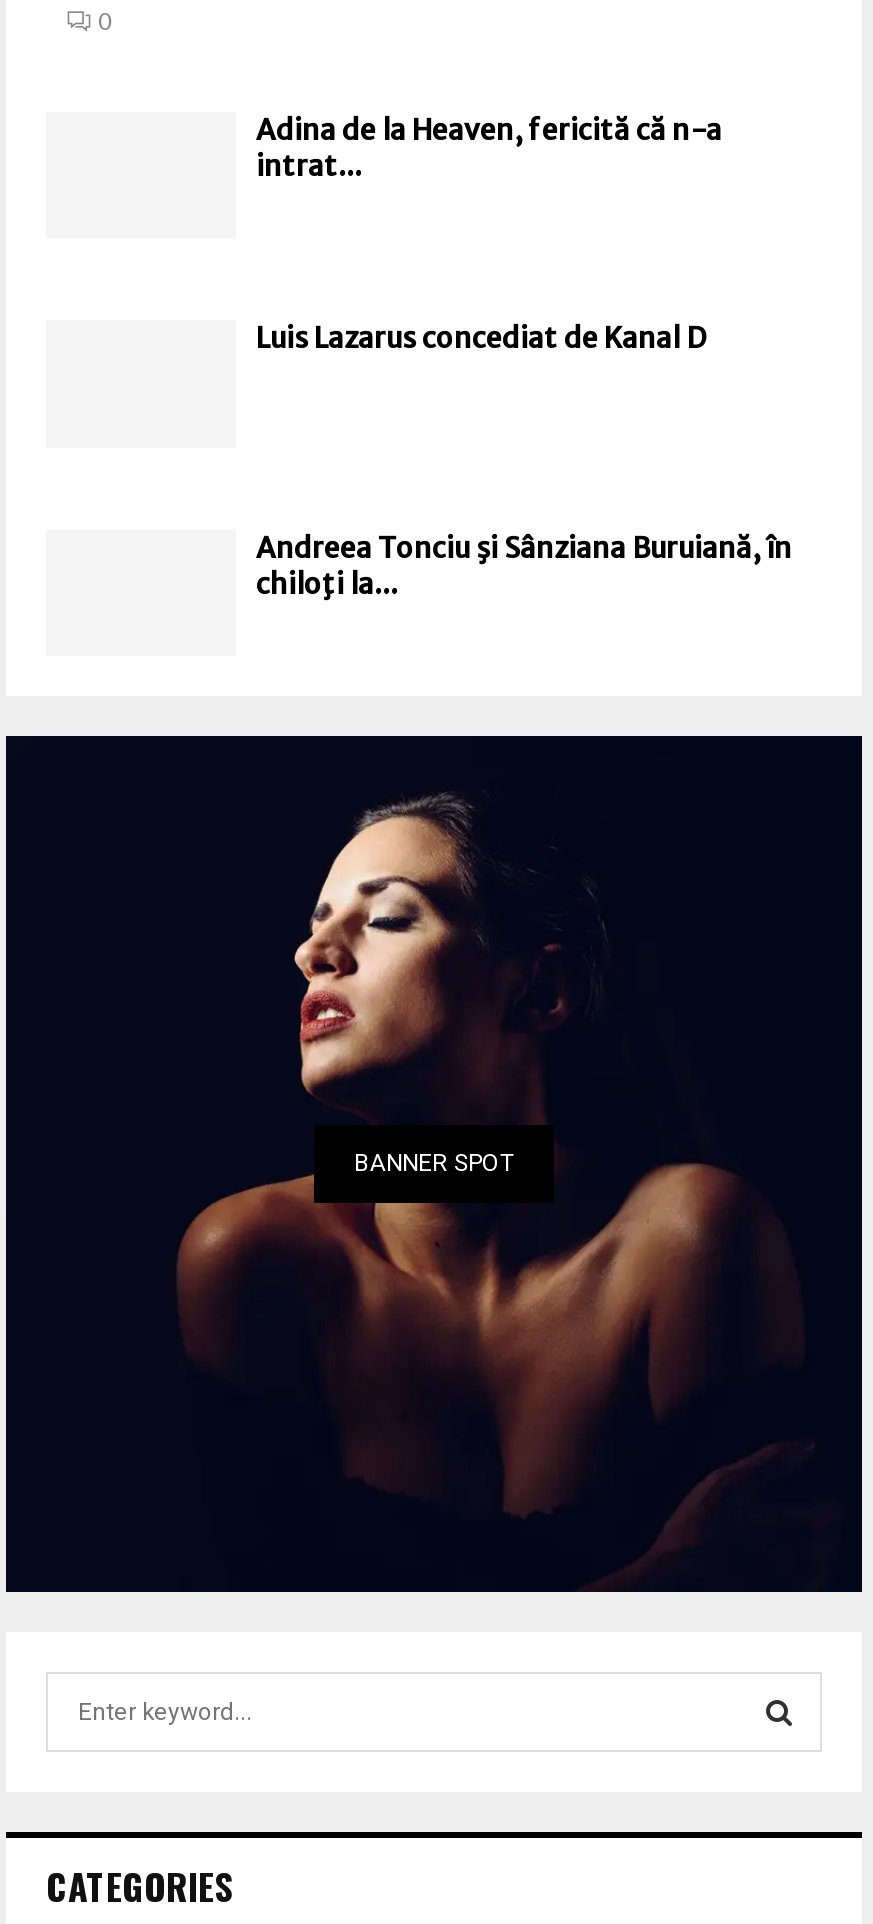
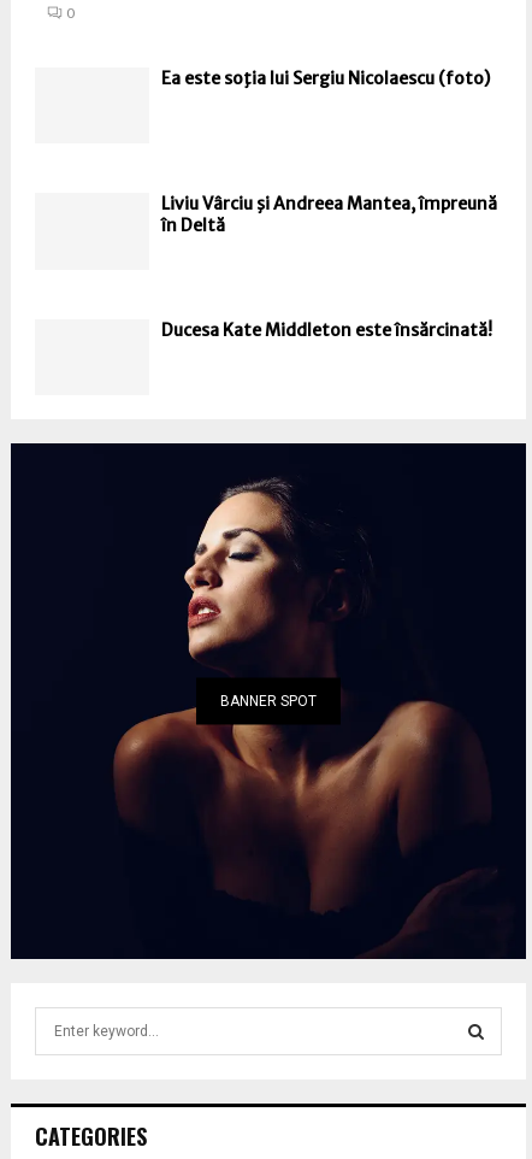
- Adina de la Heaven, fericită că n-a
- intrat...
+ Ea este soţia lui Sergiu Nicolaescu (foto)

- Luis Lazarus concediat de Kanal D
+ Liviu Vârciu şi Andreea Mantea, împreună
+ în Deltă

- Andreea Tonciu şi Sânziana Buruiană, în
- chiloţi la...
+ Ducesa Kate Middleton este însărcinată!
